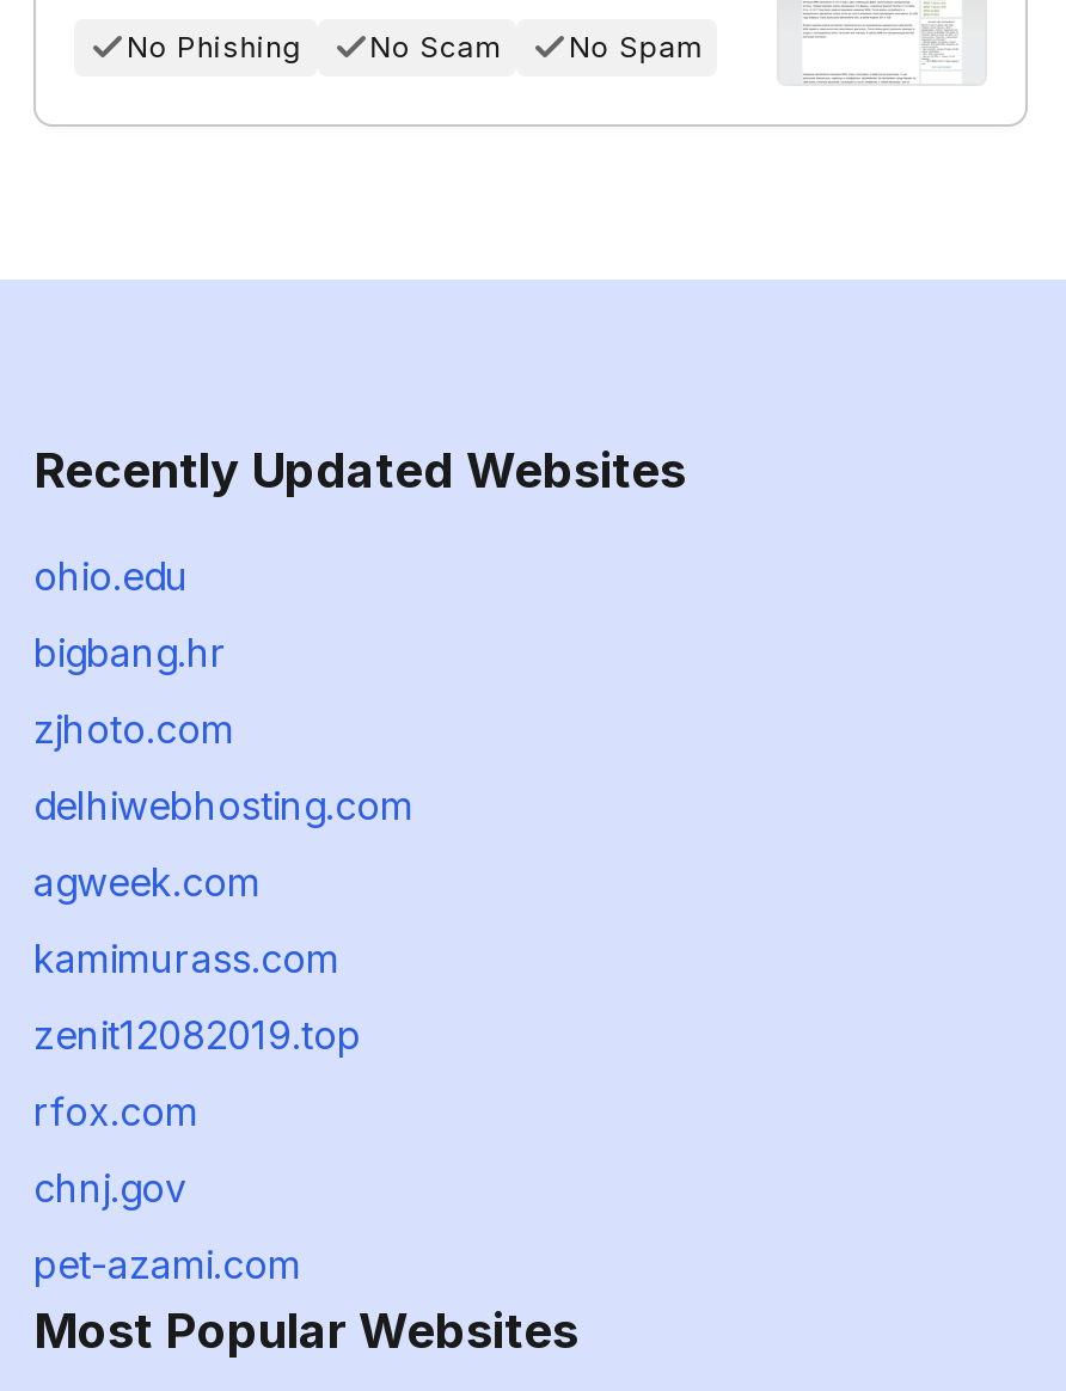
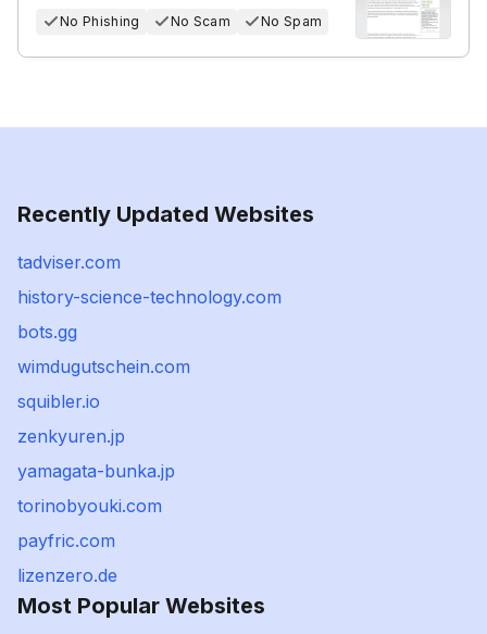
- ohio.edu
+ tadviser.com

- bigbang.hr
+ history-science-technology.com

- zjhoto.com
+ bots.gg

- delhiwebhosting.com
+ wimdugutschein.com

- agweek.com
+ squibler.io

- kamimurass.com
+ zenkyuren.jp

- zenit12082019.top
+ yamagata-bunka.jp

- rfox.com
+ torinobyouki.com

- chnj.gov
+ payfric.com

- pet-azami.com
+ lizenzero.de
